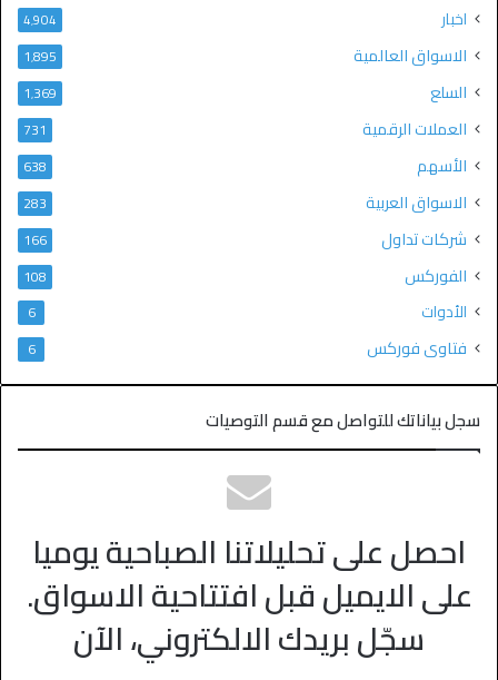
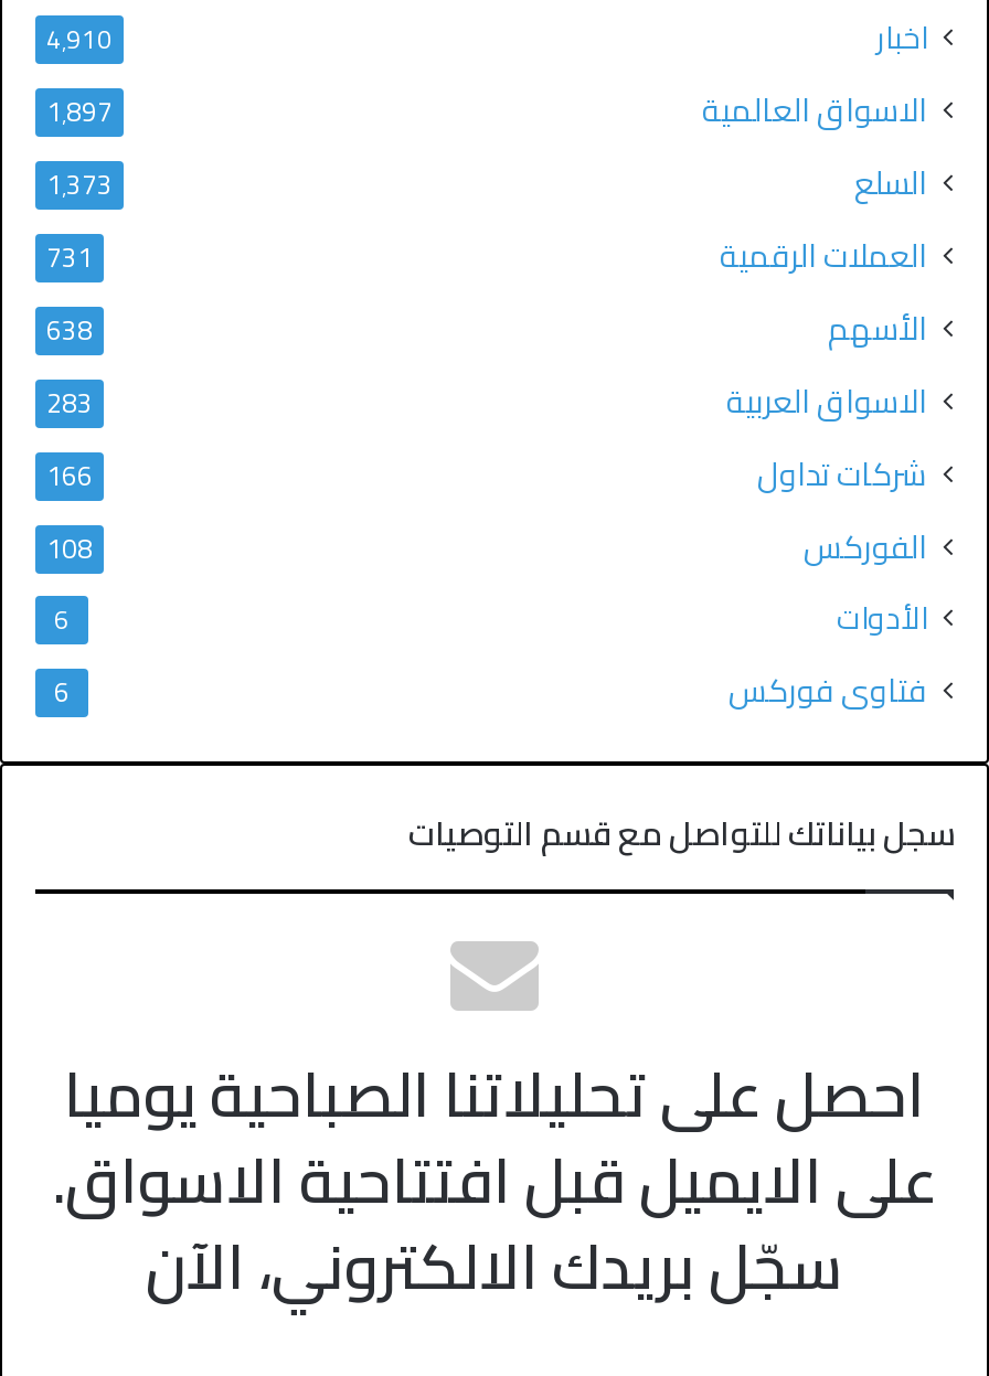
- 4٬904
+ 4٬910

- 1٬895
+ 1٬897

- 1٬369
+ 1٬373
